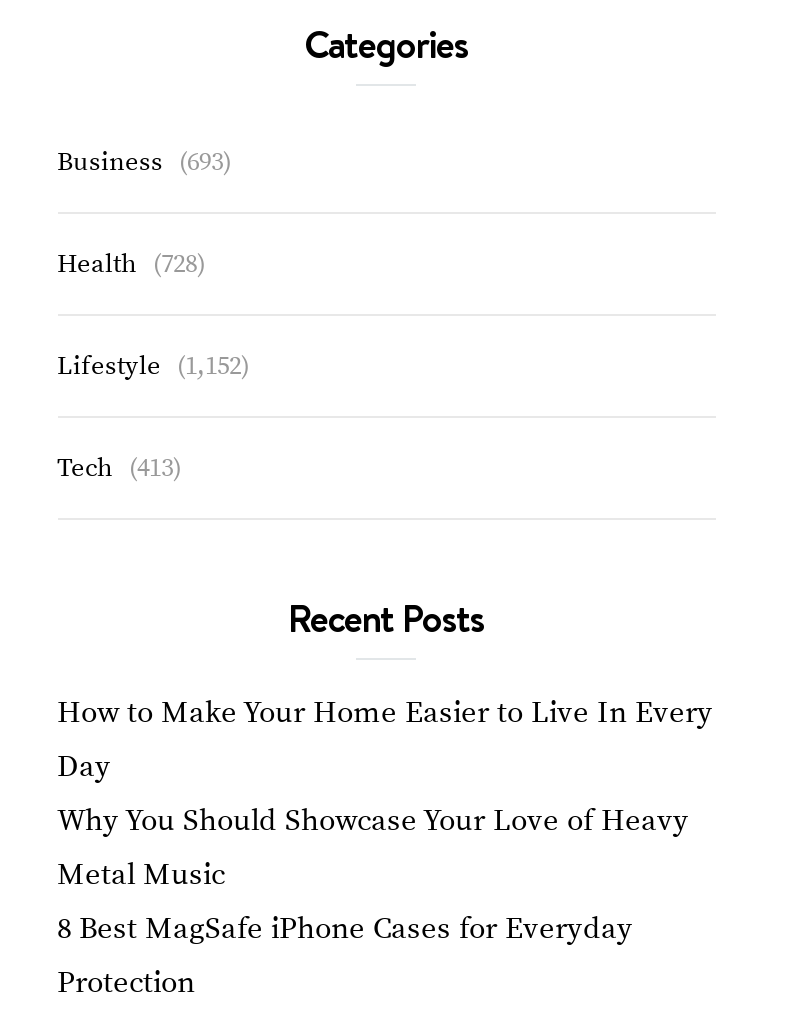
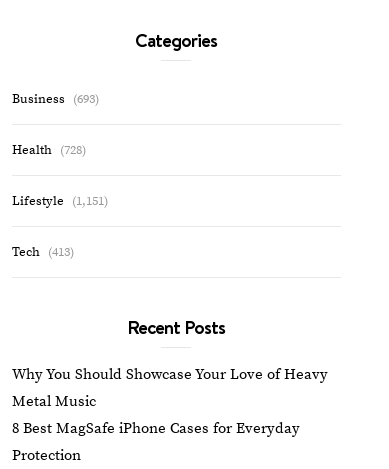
- Lifestyle (1,152)
+ Lifestyle (1,151)

- How to Make Your Home Easier to Live In Every
- Day
